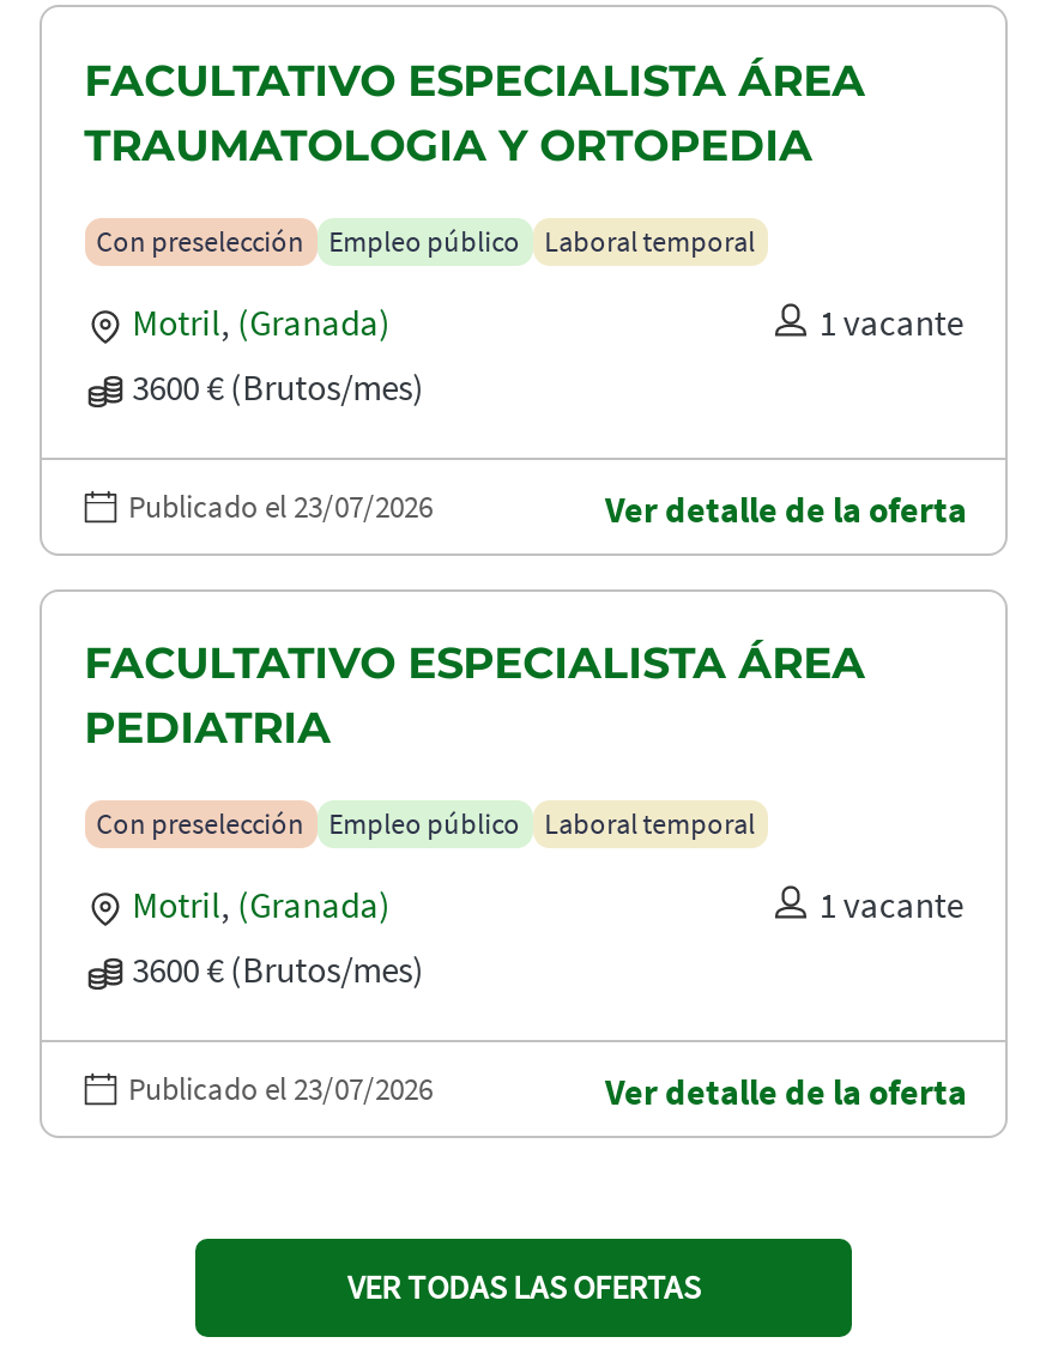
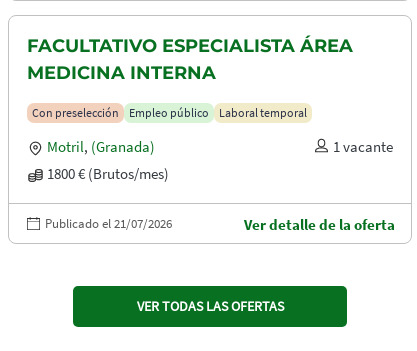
- TRAUMATOLOGIA Y ORTOPEDIA
+ MEDICINA INTERNA

- 3600 € (Brutos/mes)
- Publicado el 23/07/2026
- Ver detalle de la oferta
- FACULTATIVO ESPECIALISTA ÁREA
- PEDIATRIA
- Con preselección
- Empleo público
- Laboral temporal
- Motril, (Granada)
- 1 vacante
- 3600 € (Brutos/mes)
- Publicado el 23/07/2026
+ 1800 € (Brutos/mes)
+ Publicado el 21/07/2026
